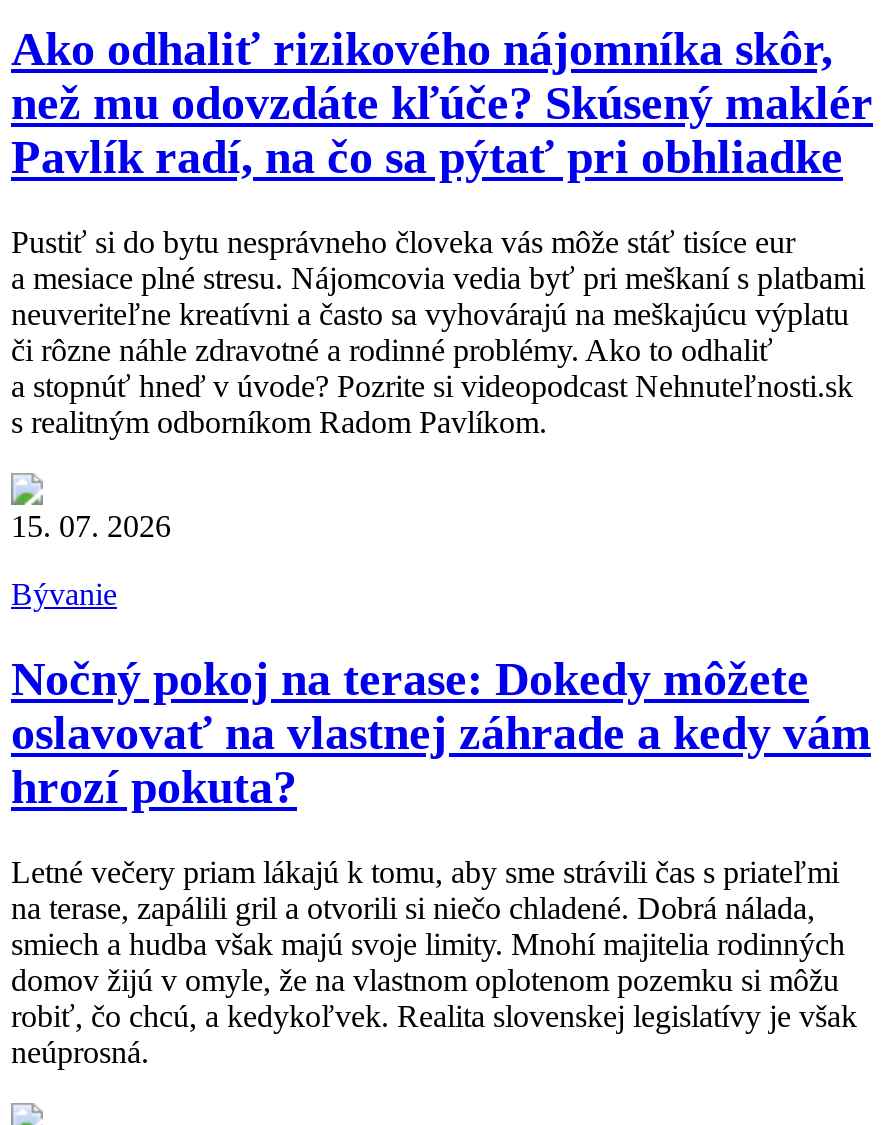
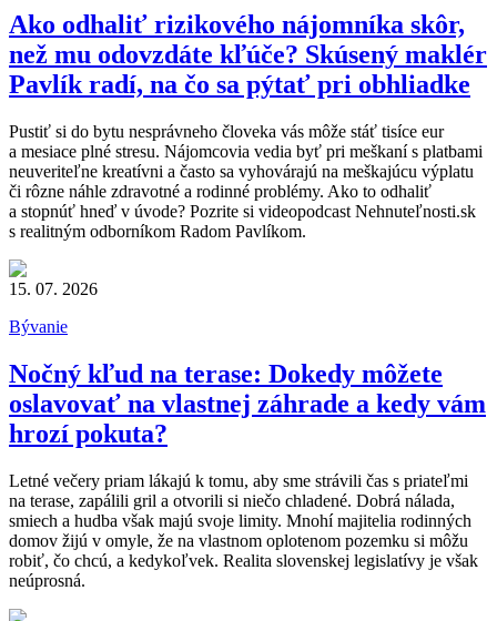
- Nočný pokoj na terase: Dokedy môžete
+ Nočný kľud na terase: Dokedy môžete
